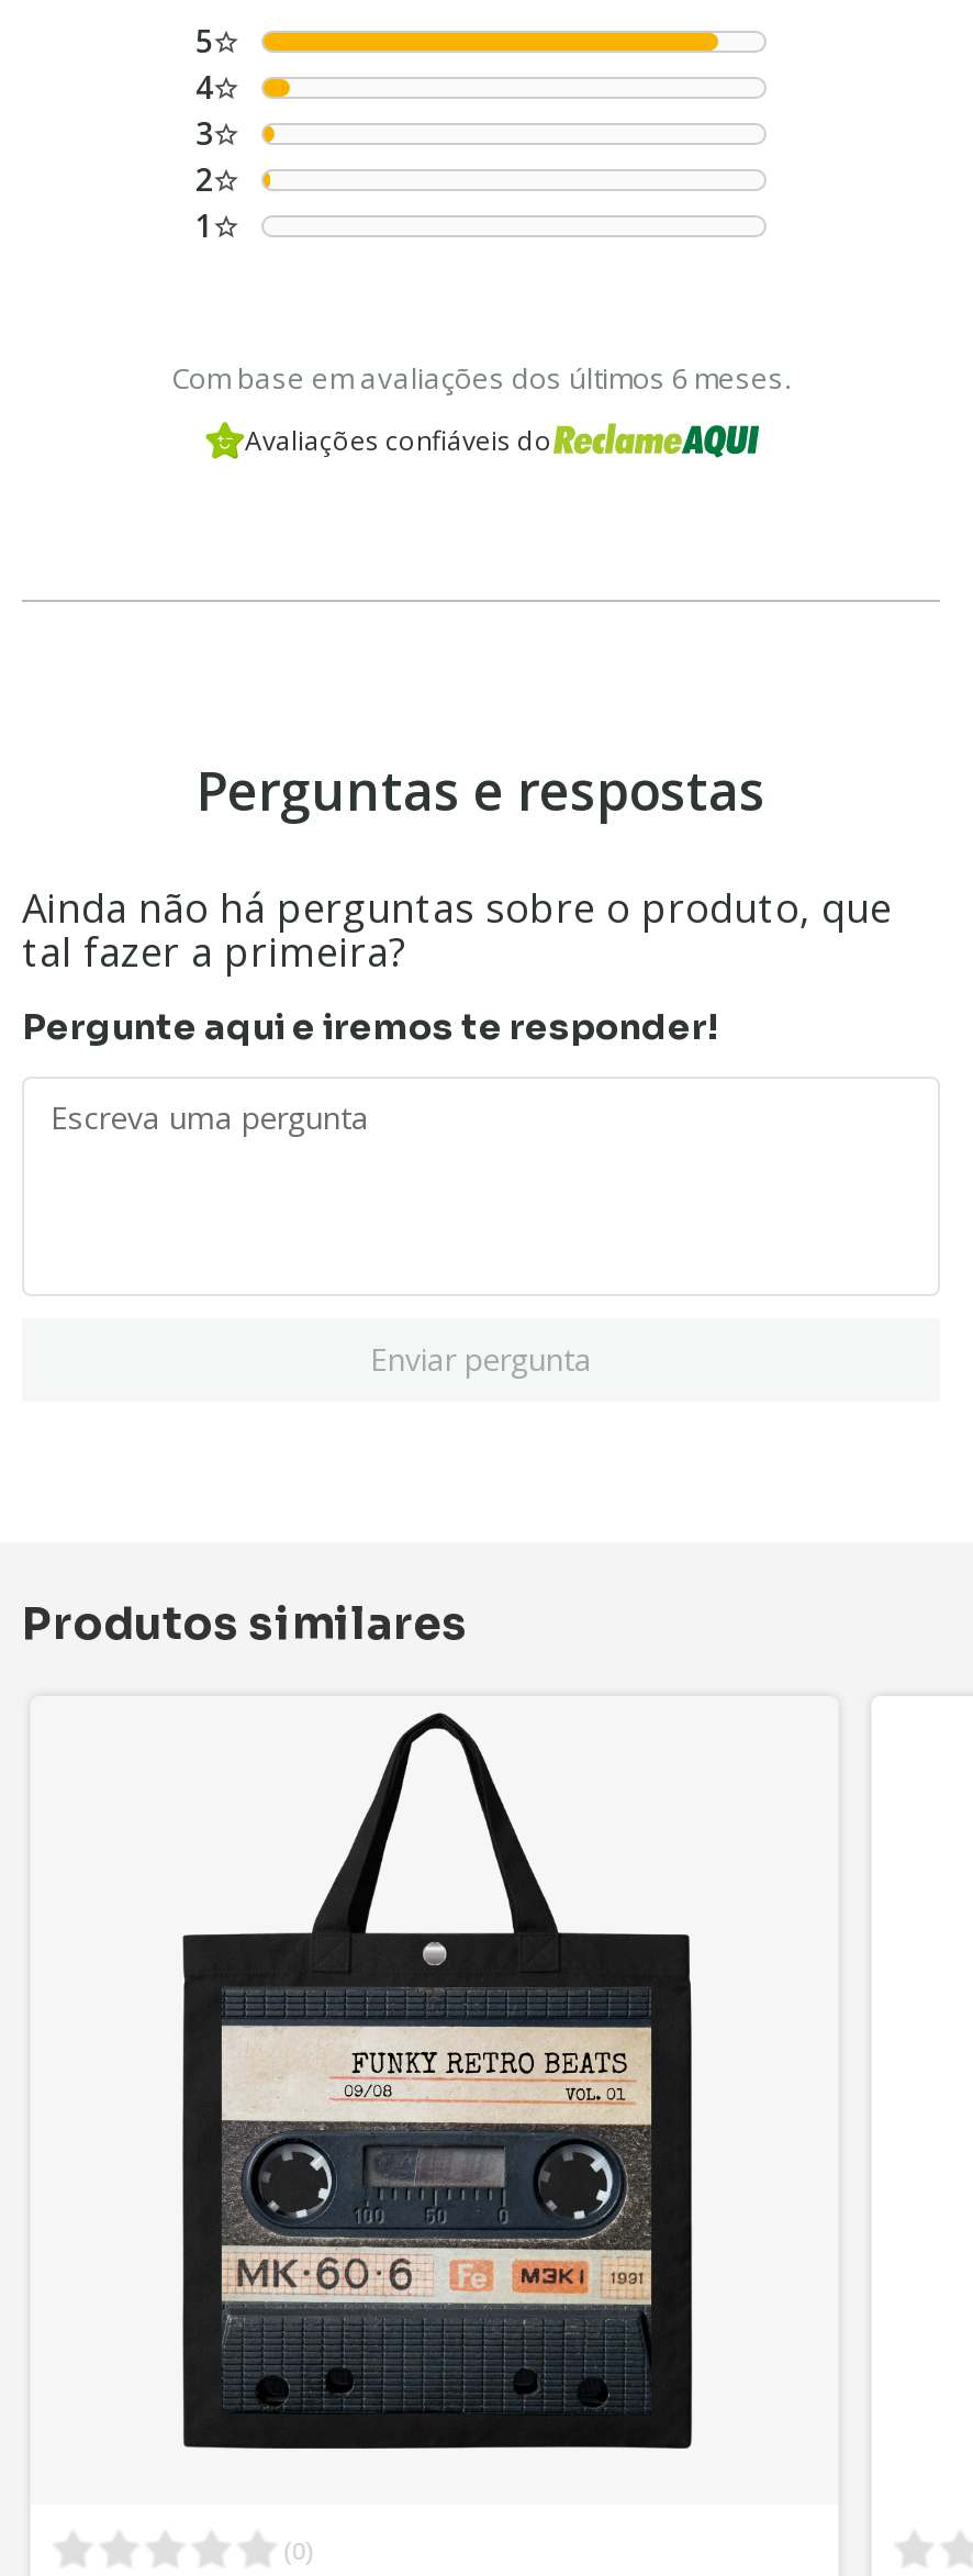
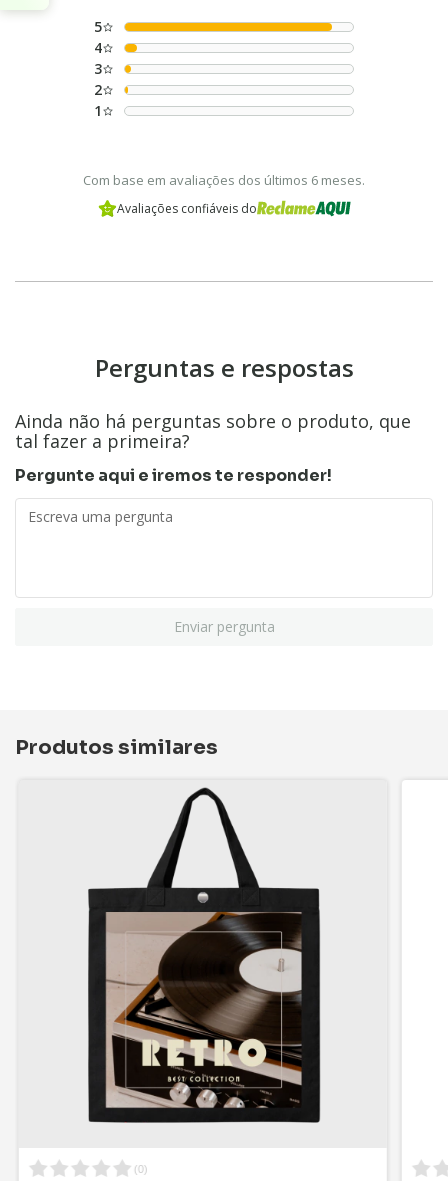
- [image]
+ [image]
